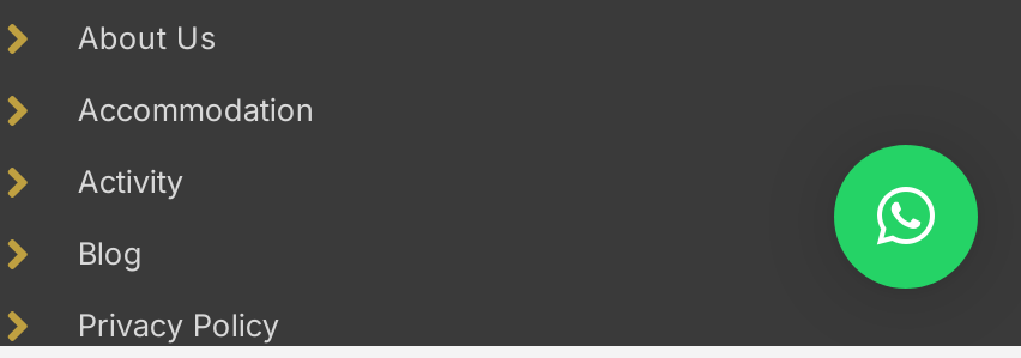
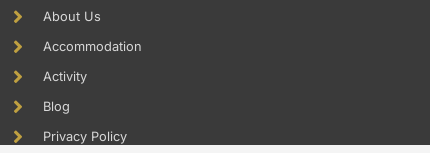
- [image]
